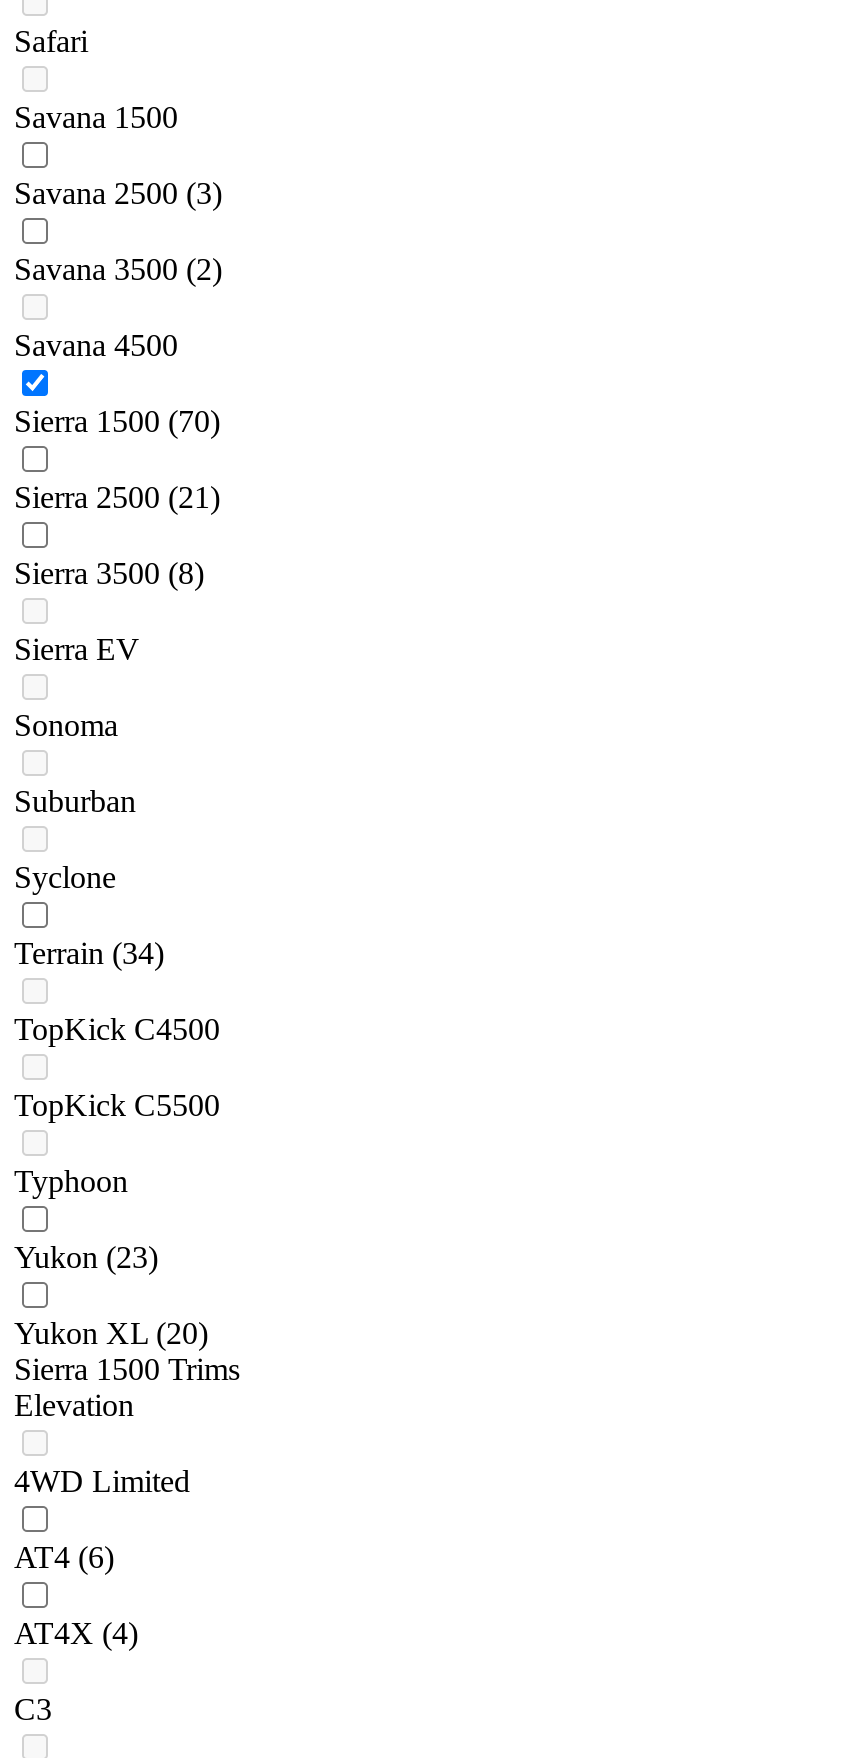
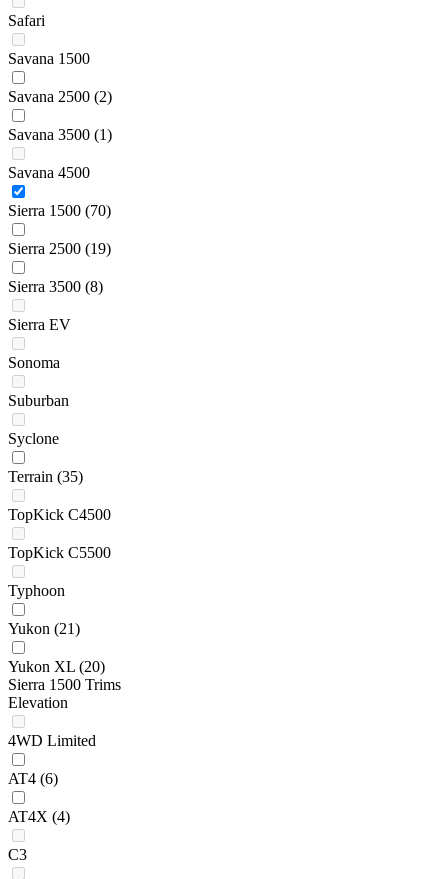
- Savana 2500 (3)
+ Savana 2500 (2)

- Savana 3500 (2)
+ Savana 3500 (1)

- Sierra 2500 (21)
+ Sierra 2500 (19)

- Terrain (34)
+ Terrain (35)

- Yukon (23)
+ Yukon (21)
